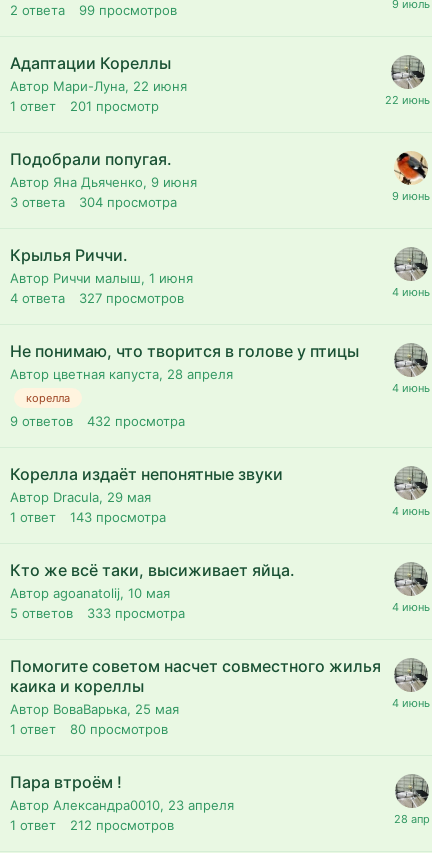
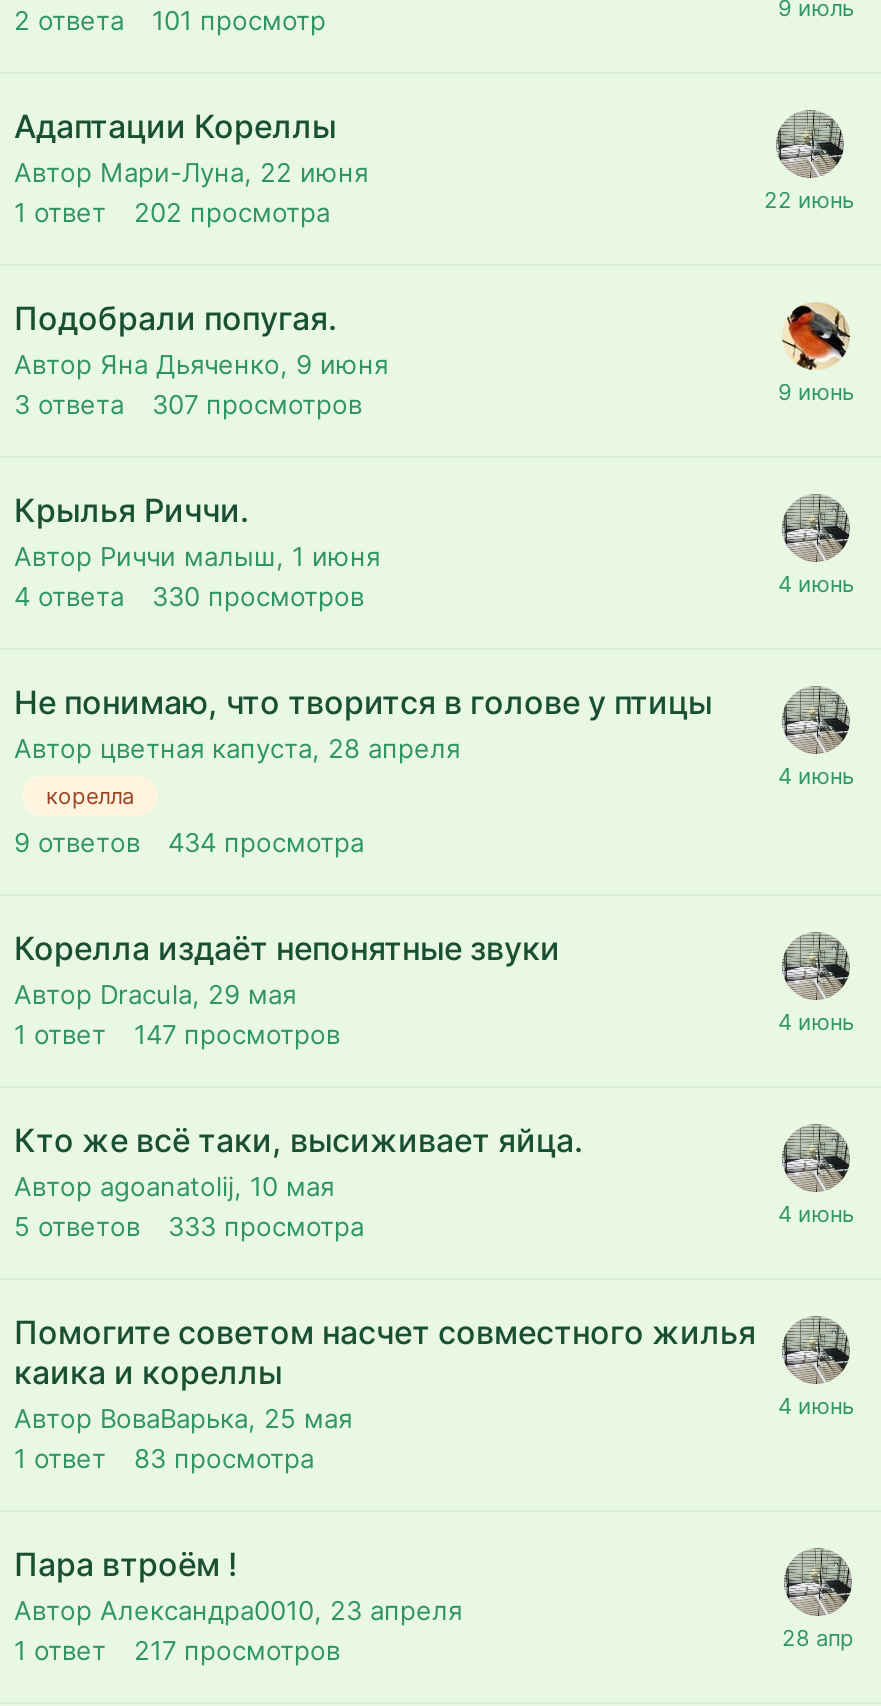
- 2 ответа 99 просмотров
+ 2 ответа 101 просмотр

- 1 ответ 201 просмотр
+ 1 ответ 202 просмотра

- 304 просмотра
+ 307 просмотров

- 4 ответа 327 просмотров
+ 4 ответа 330 просмотров

- 9 ответов 432 просмотра
+ 9 ответов 434 просмотра

- 1 ответ 143 просмотра
+ 1 ответ 147 просмотров

- 1 ответ 80 просмотров
+ 1 ответ 83 просмотра

- 1 ответ 212 просмотров
+ 1 ответ 217 просмотров
